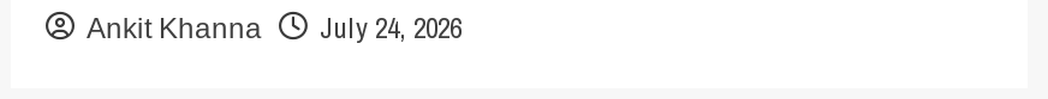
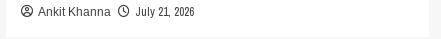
- Ankit Khanna July 24, 2026
+ Ankit Khanna July 21, 2026
